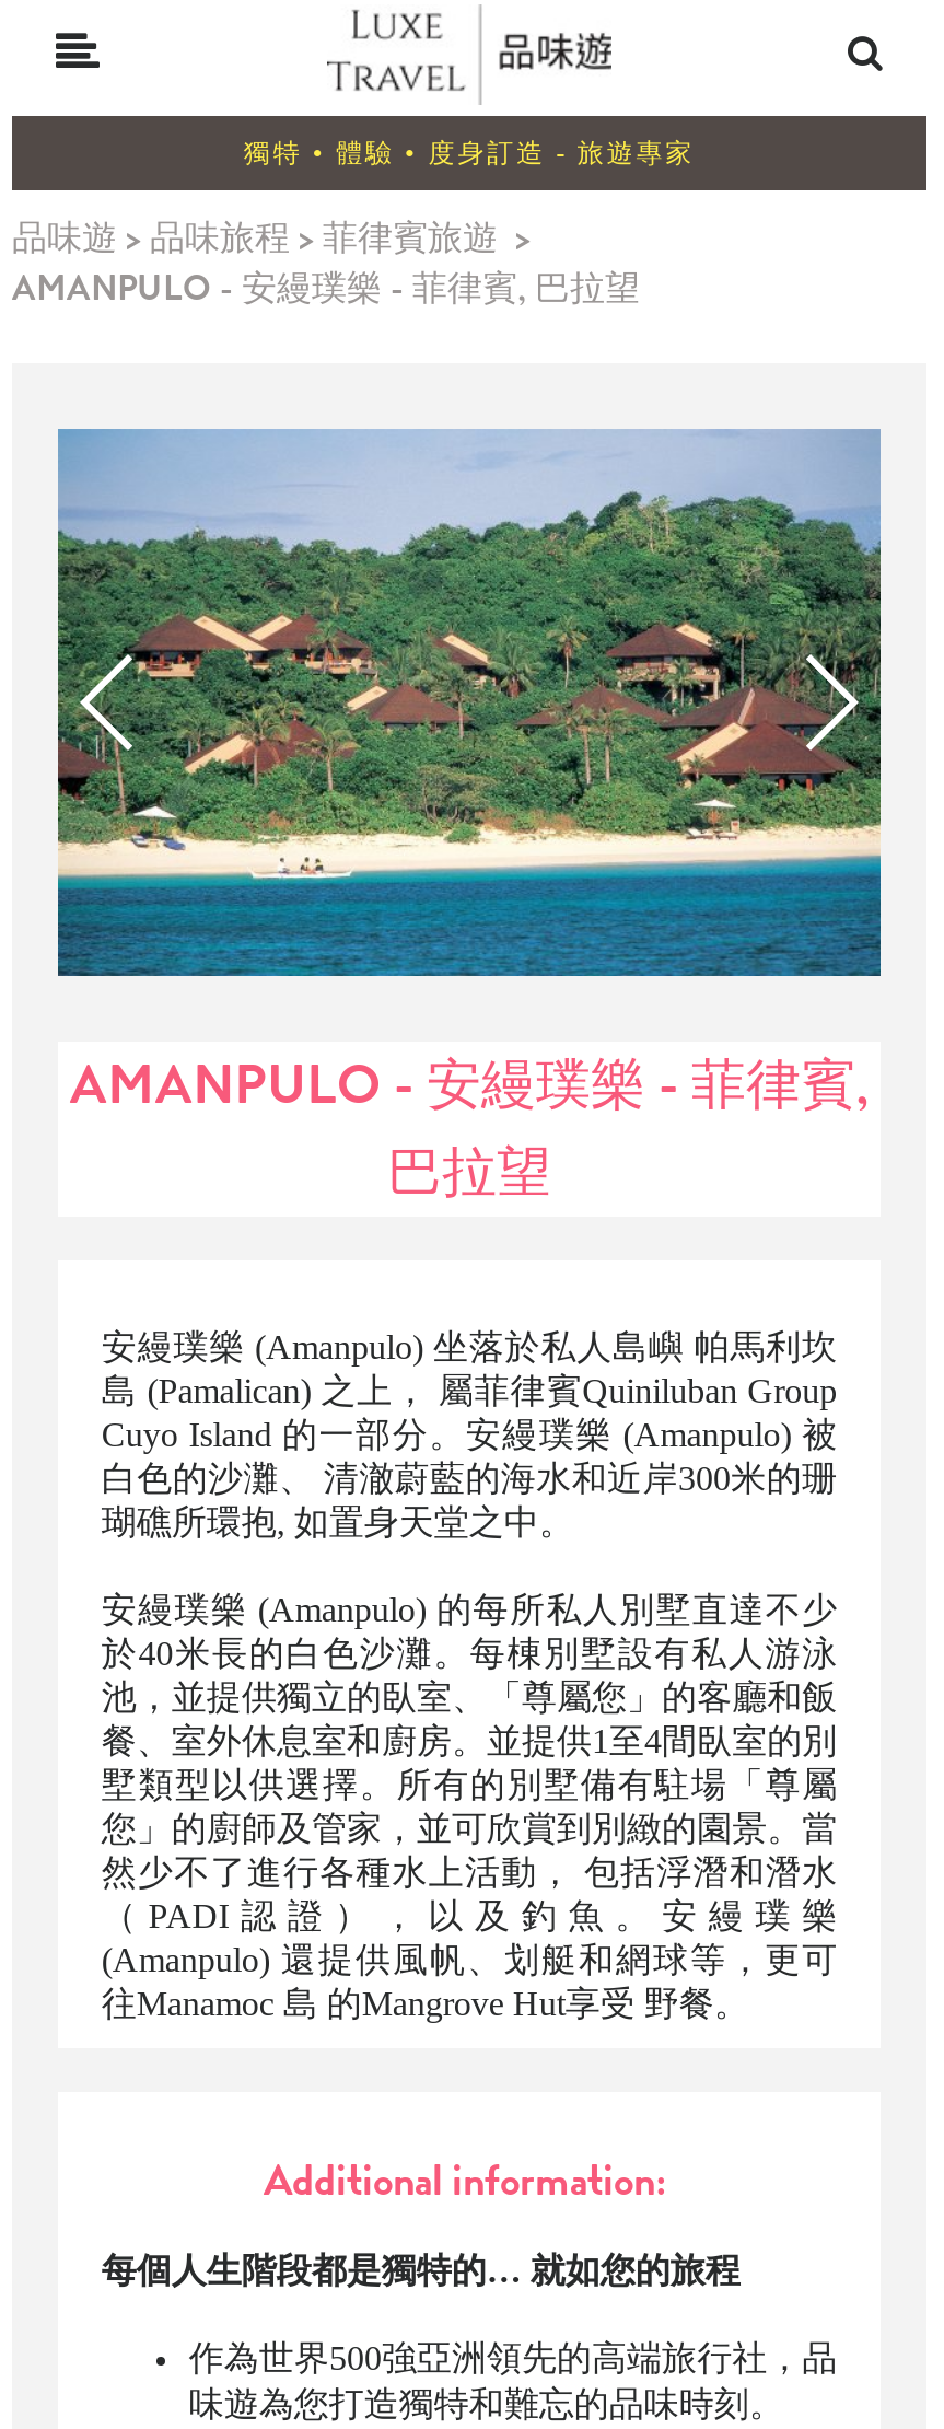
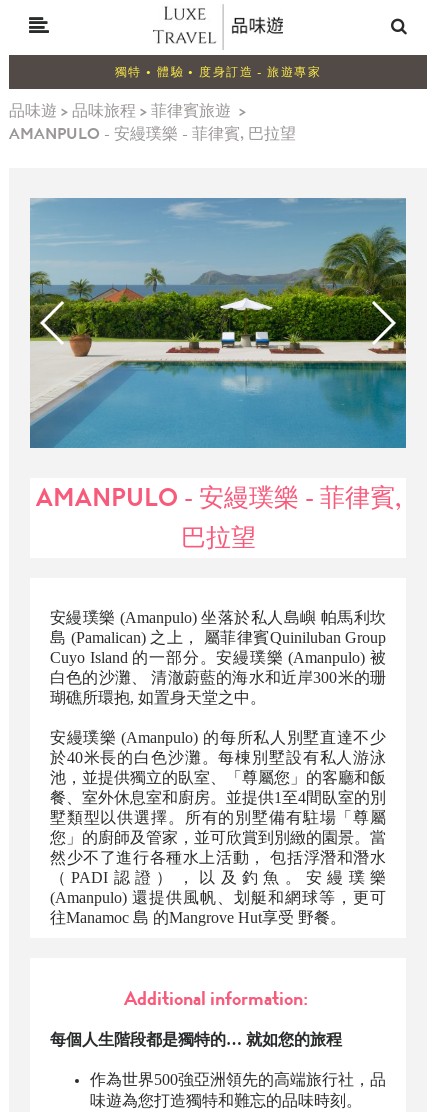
- [image]
+ [image]
